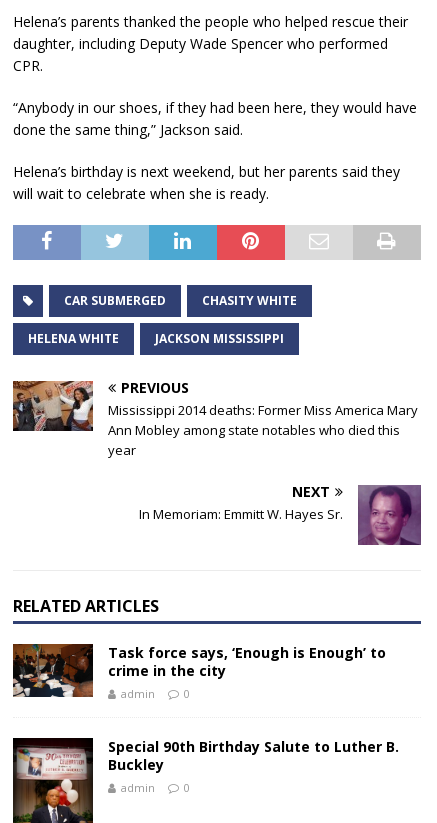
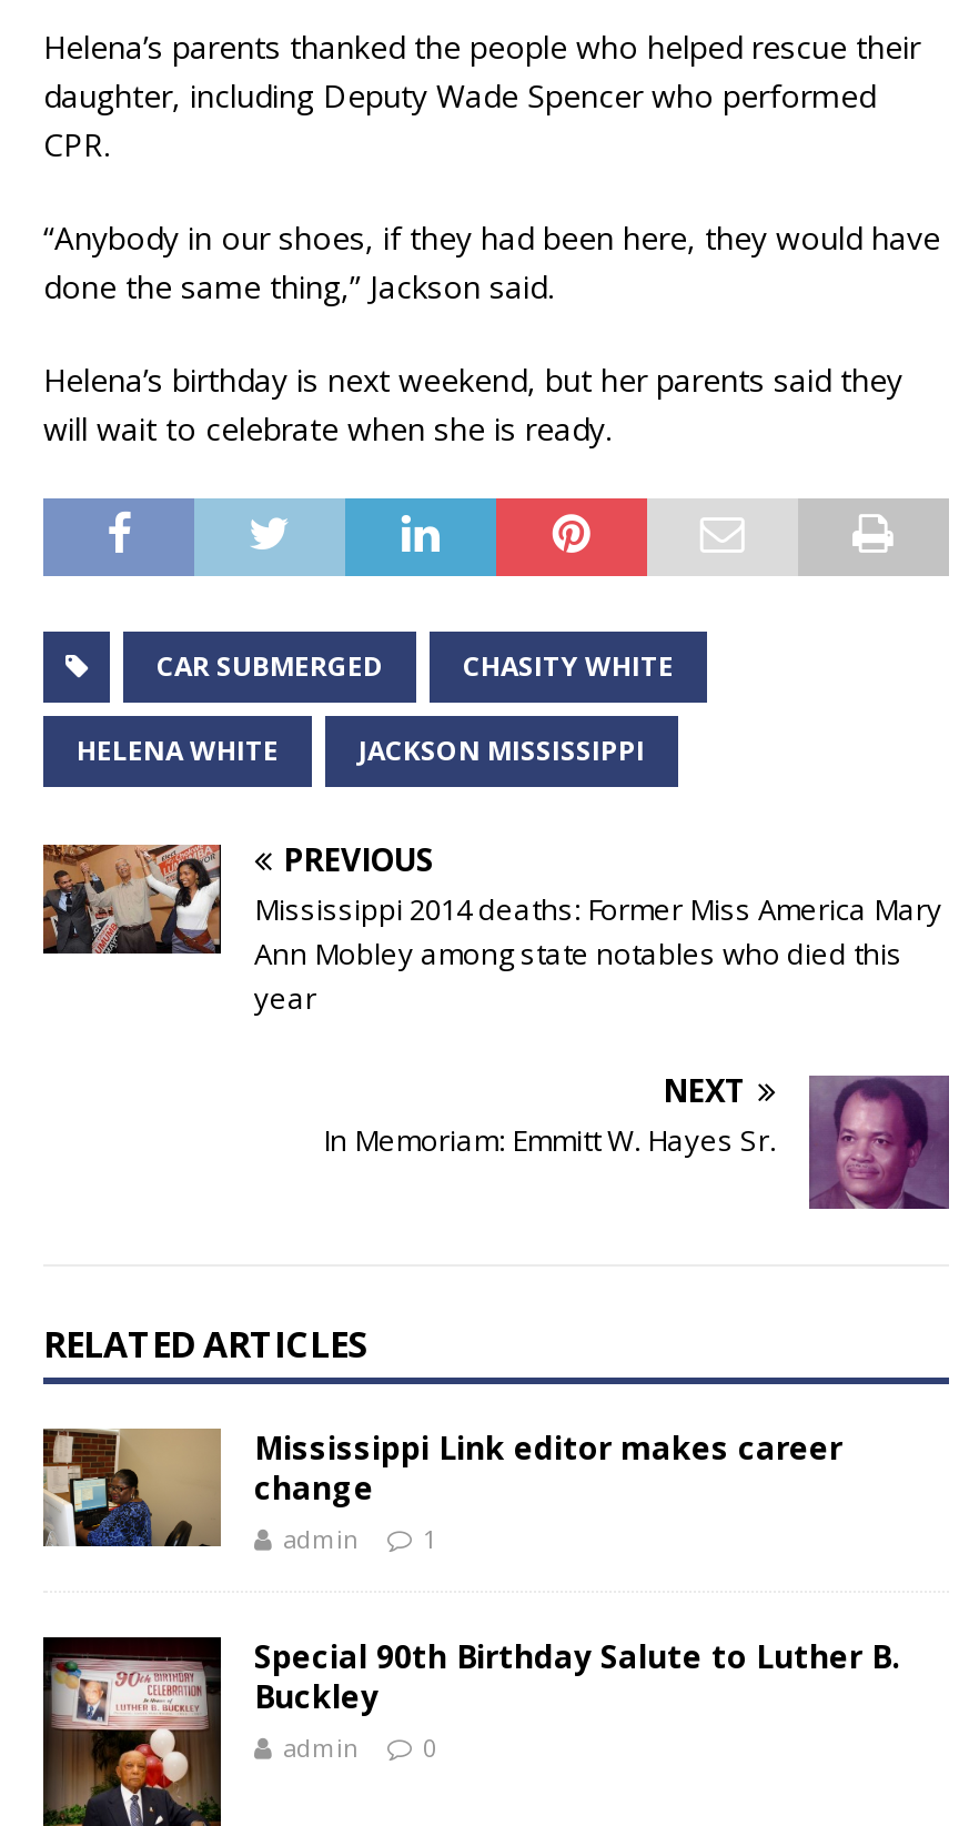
- [image]
- Task force says, ‘Enough is Enough’ to
- crime in the city
+ [image]
+ Mississippi Link editor makes career
+ change

- admin 0
+ admin 1
